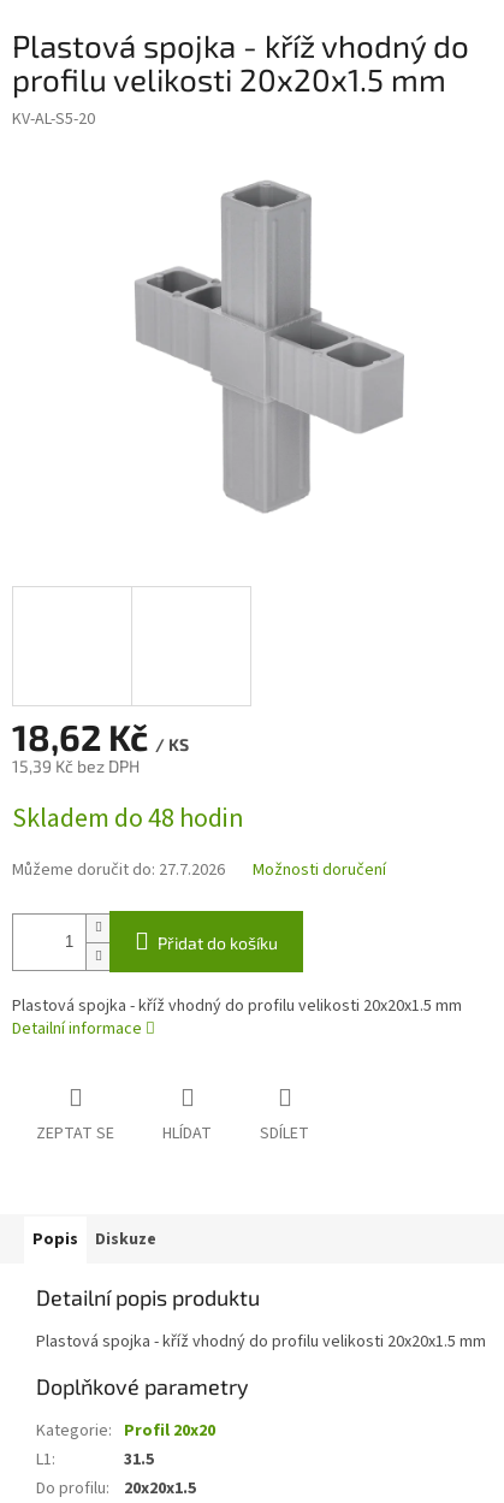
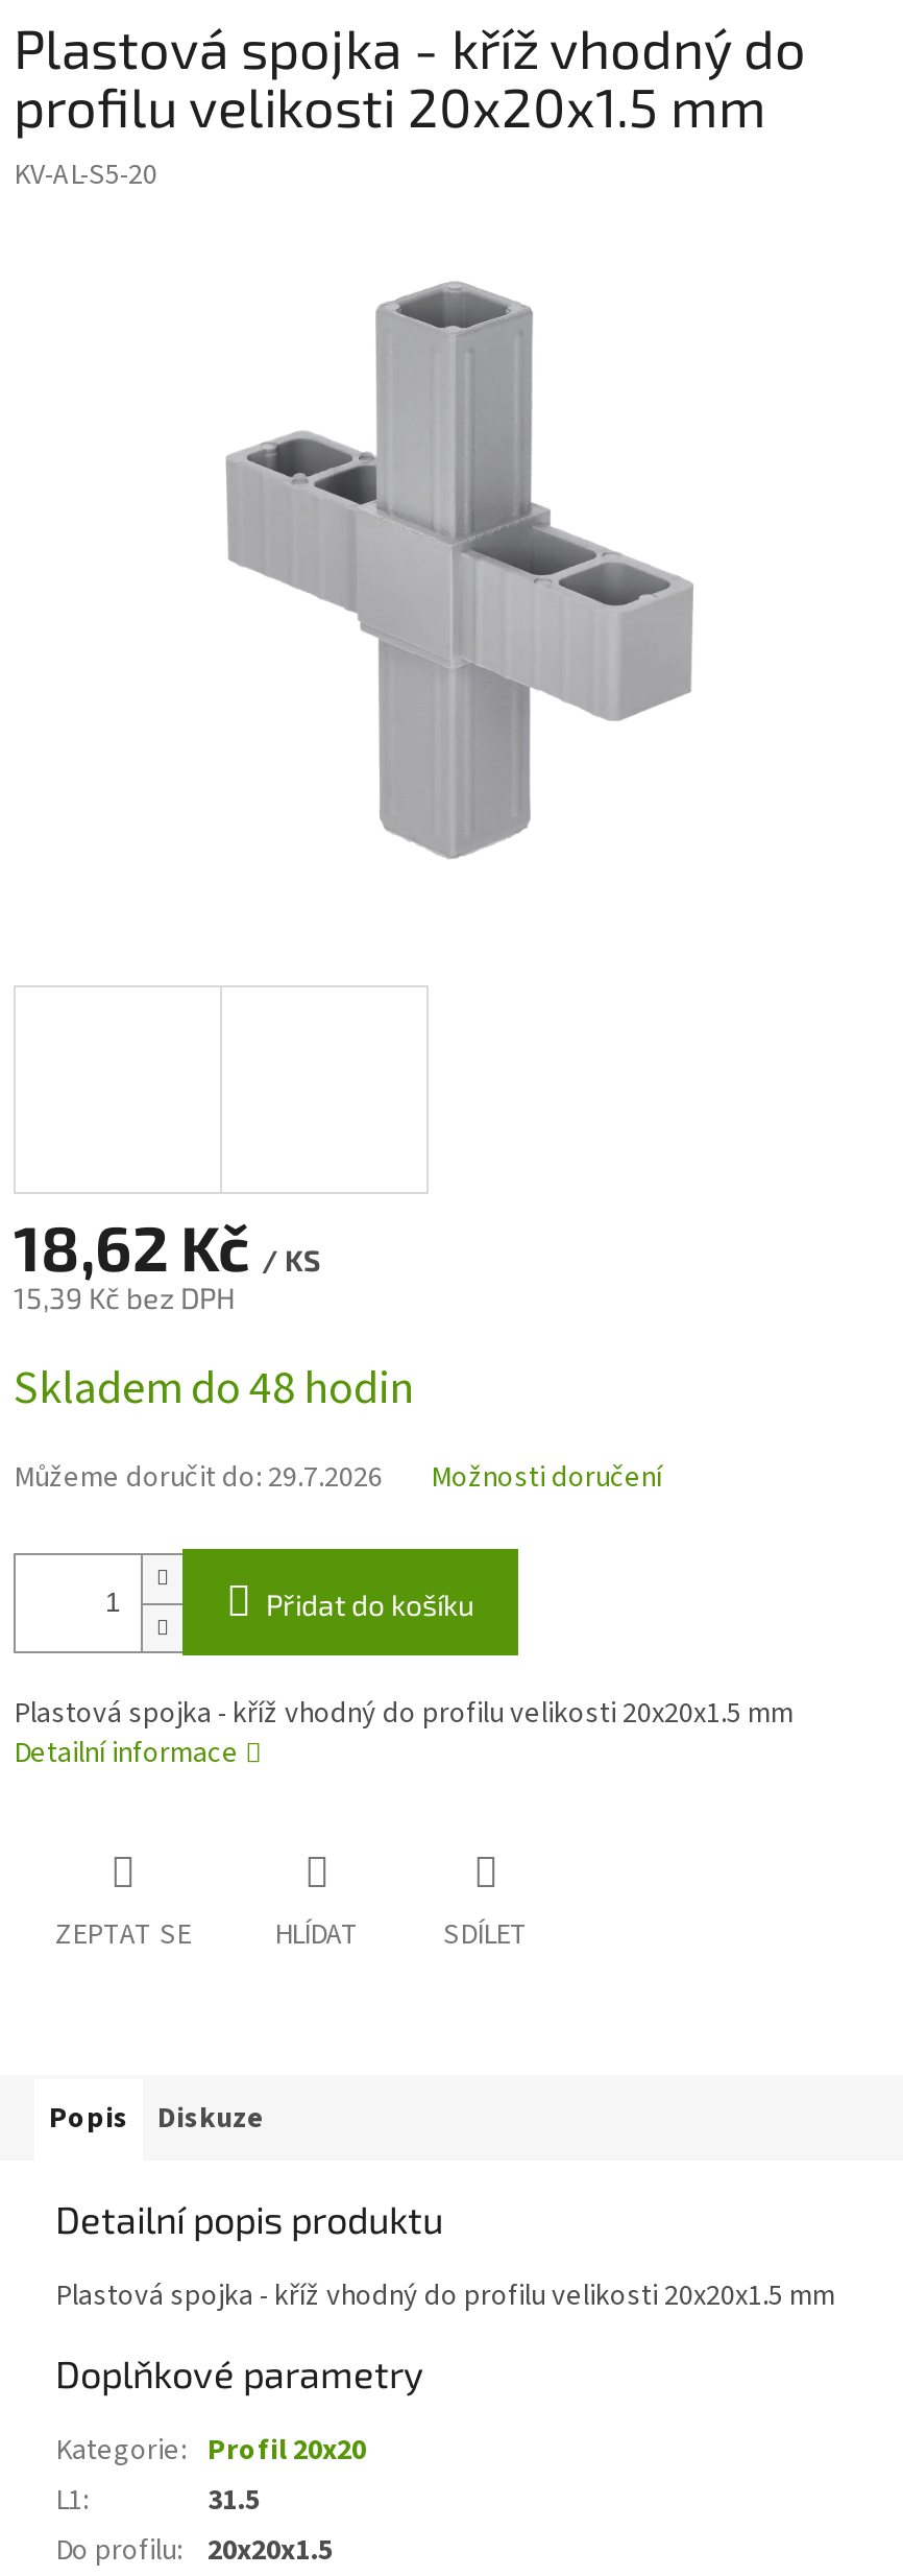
- Můžeme doručit do: 27.7.2026
+ Můžeme doručit do: 29.7.2026
